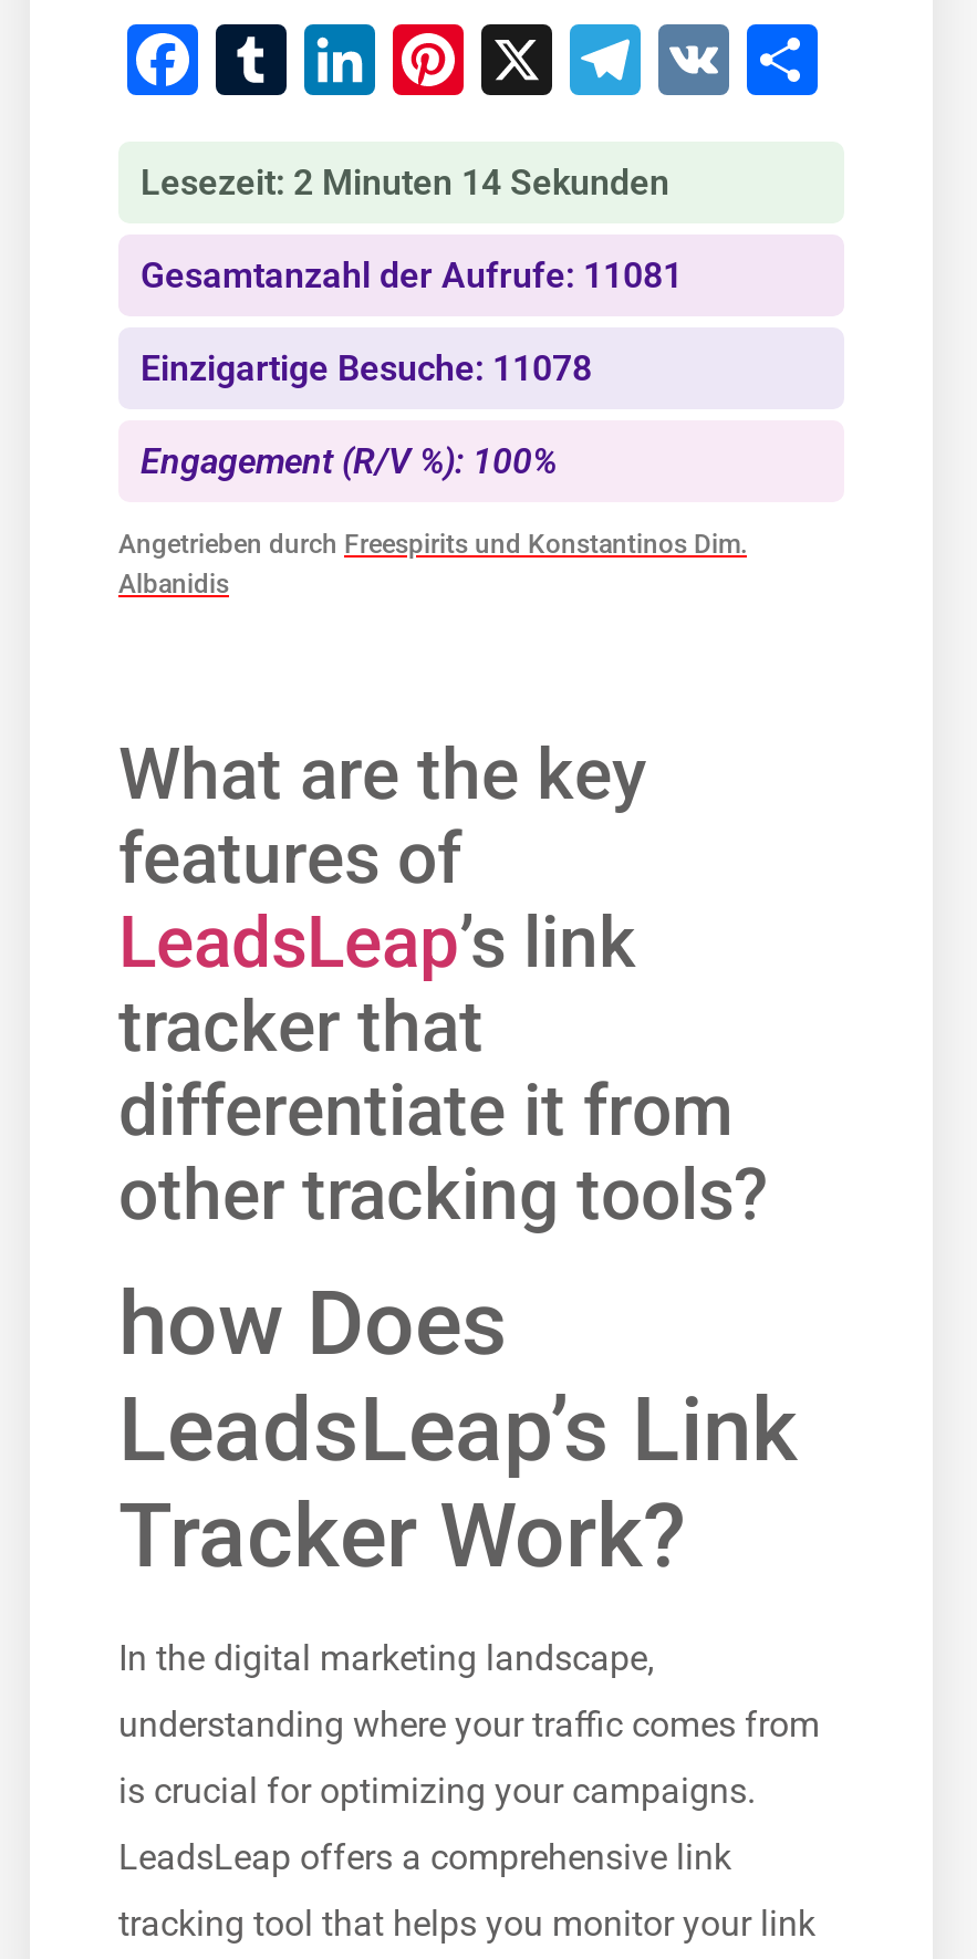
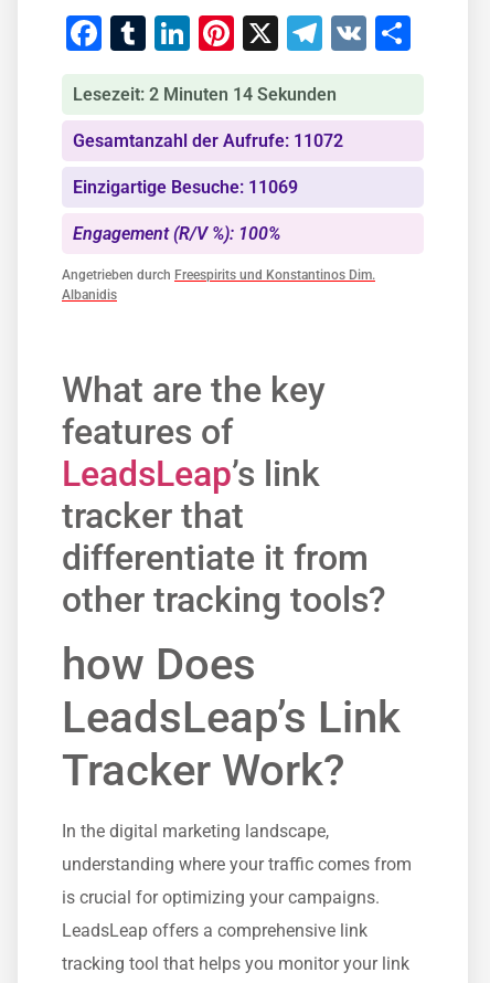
- Gesamtanzahl der Aufrufe: 11081
+ Gesamtanzahl der Aufrufe: 11072

- Einzigartige Besuche: 11078
+ Einzigartige Besuche: 11069
